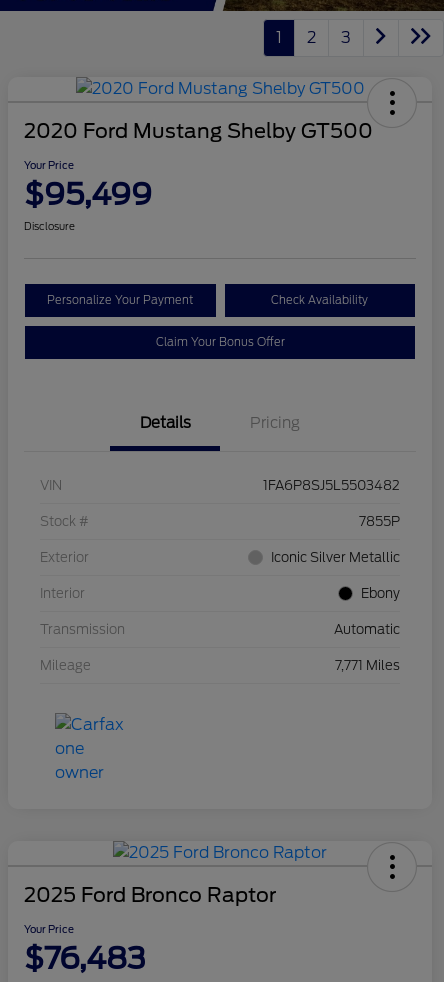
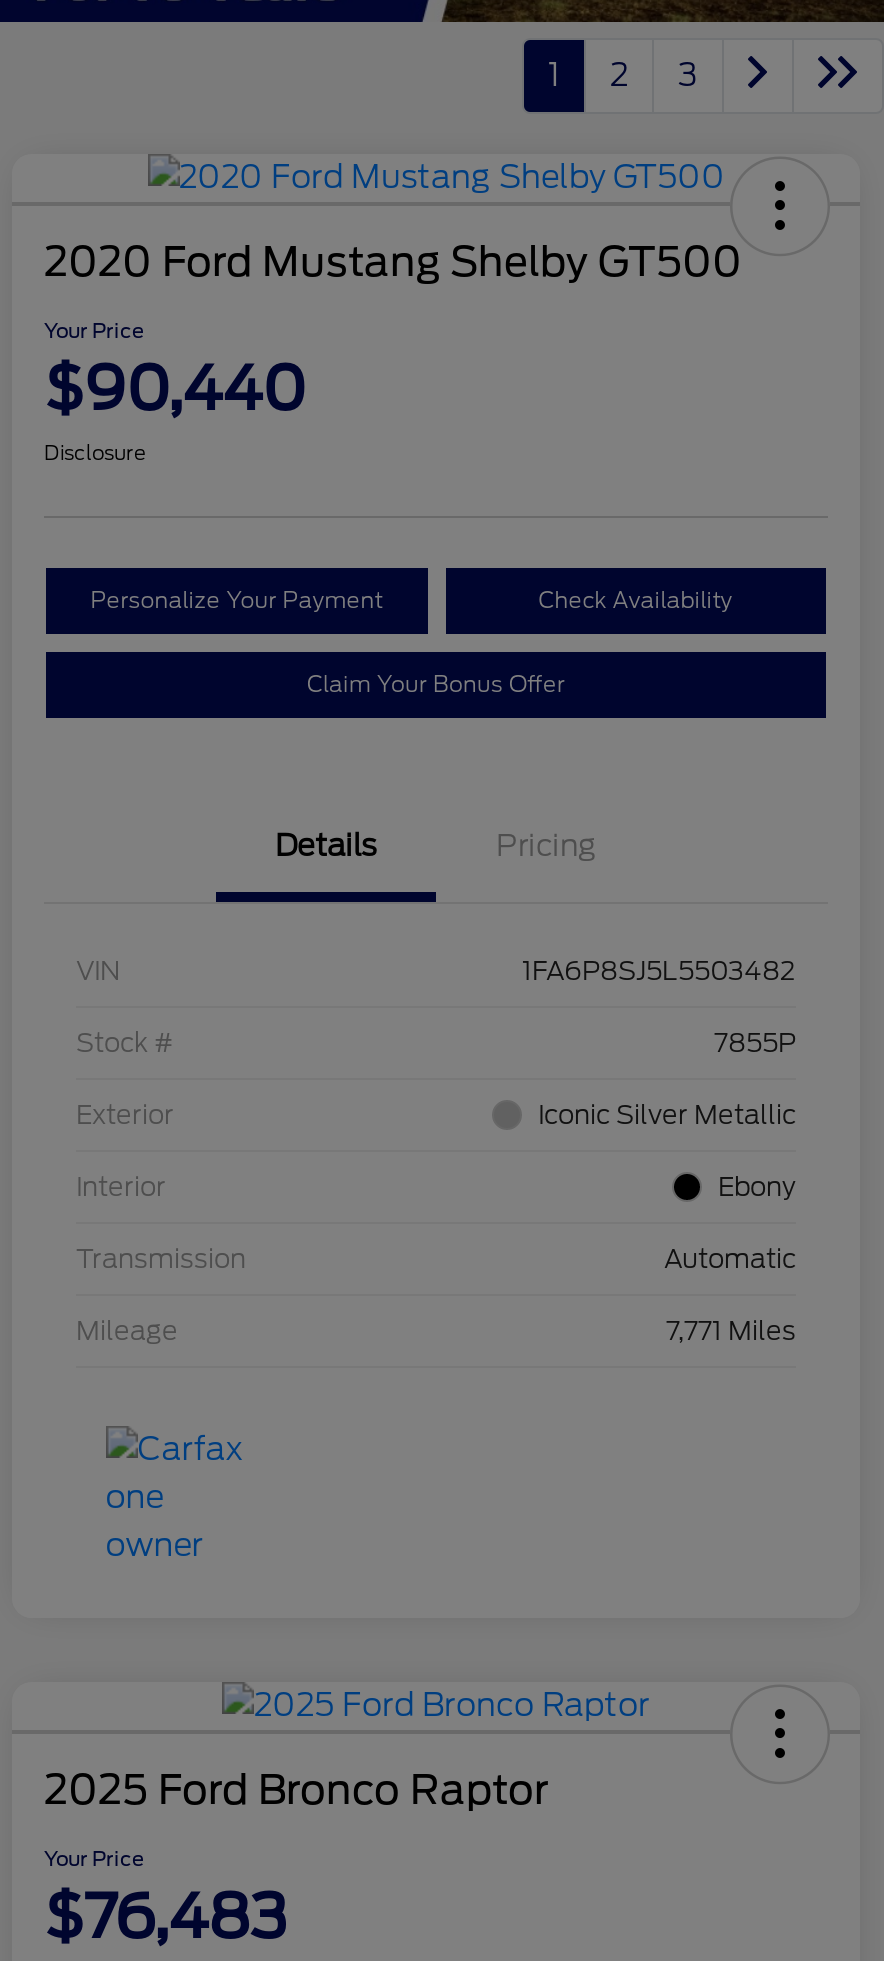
- $95,499
+ $90,440
